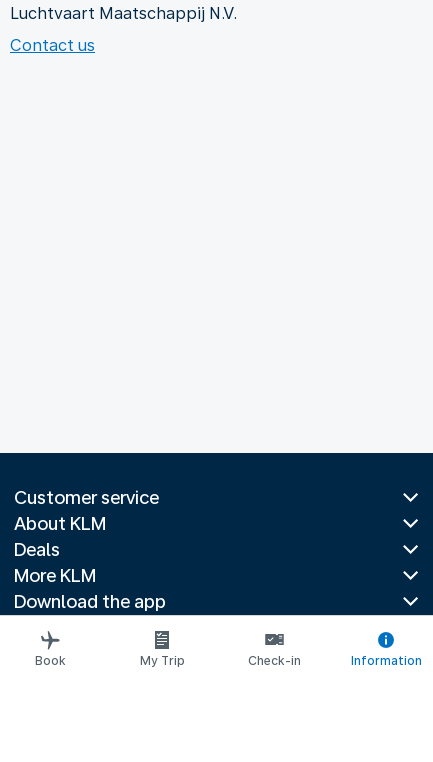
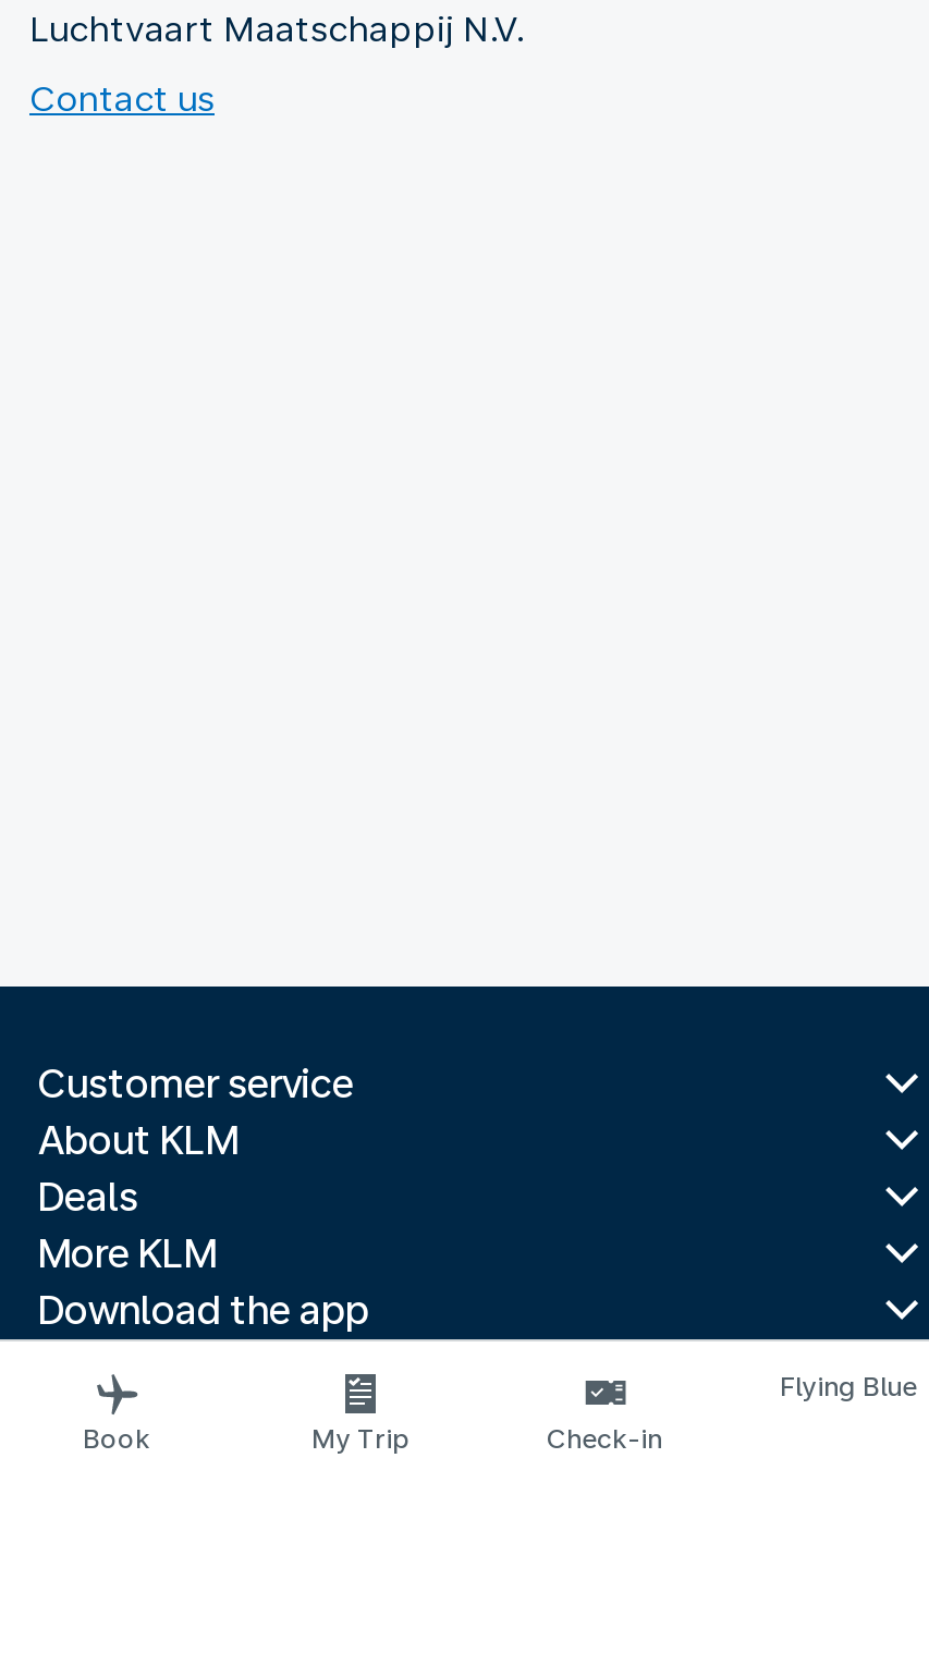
- Information
+ Flying Blue
